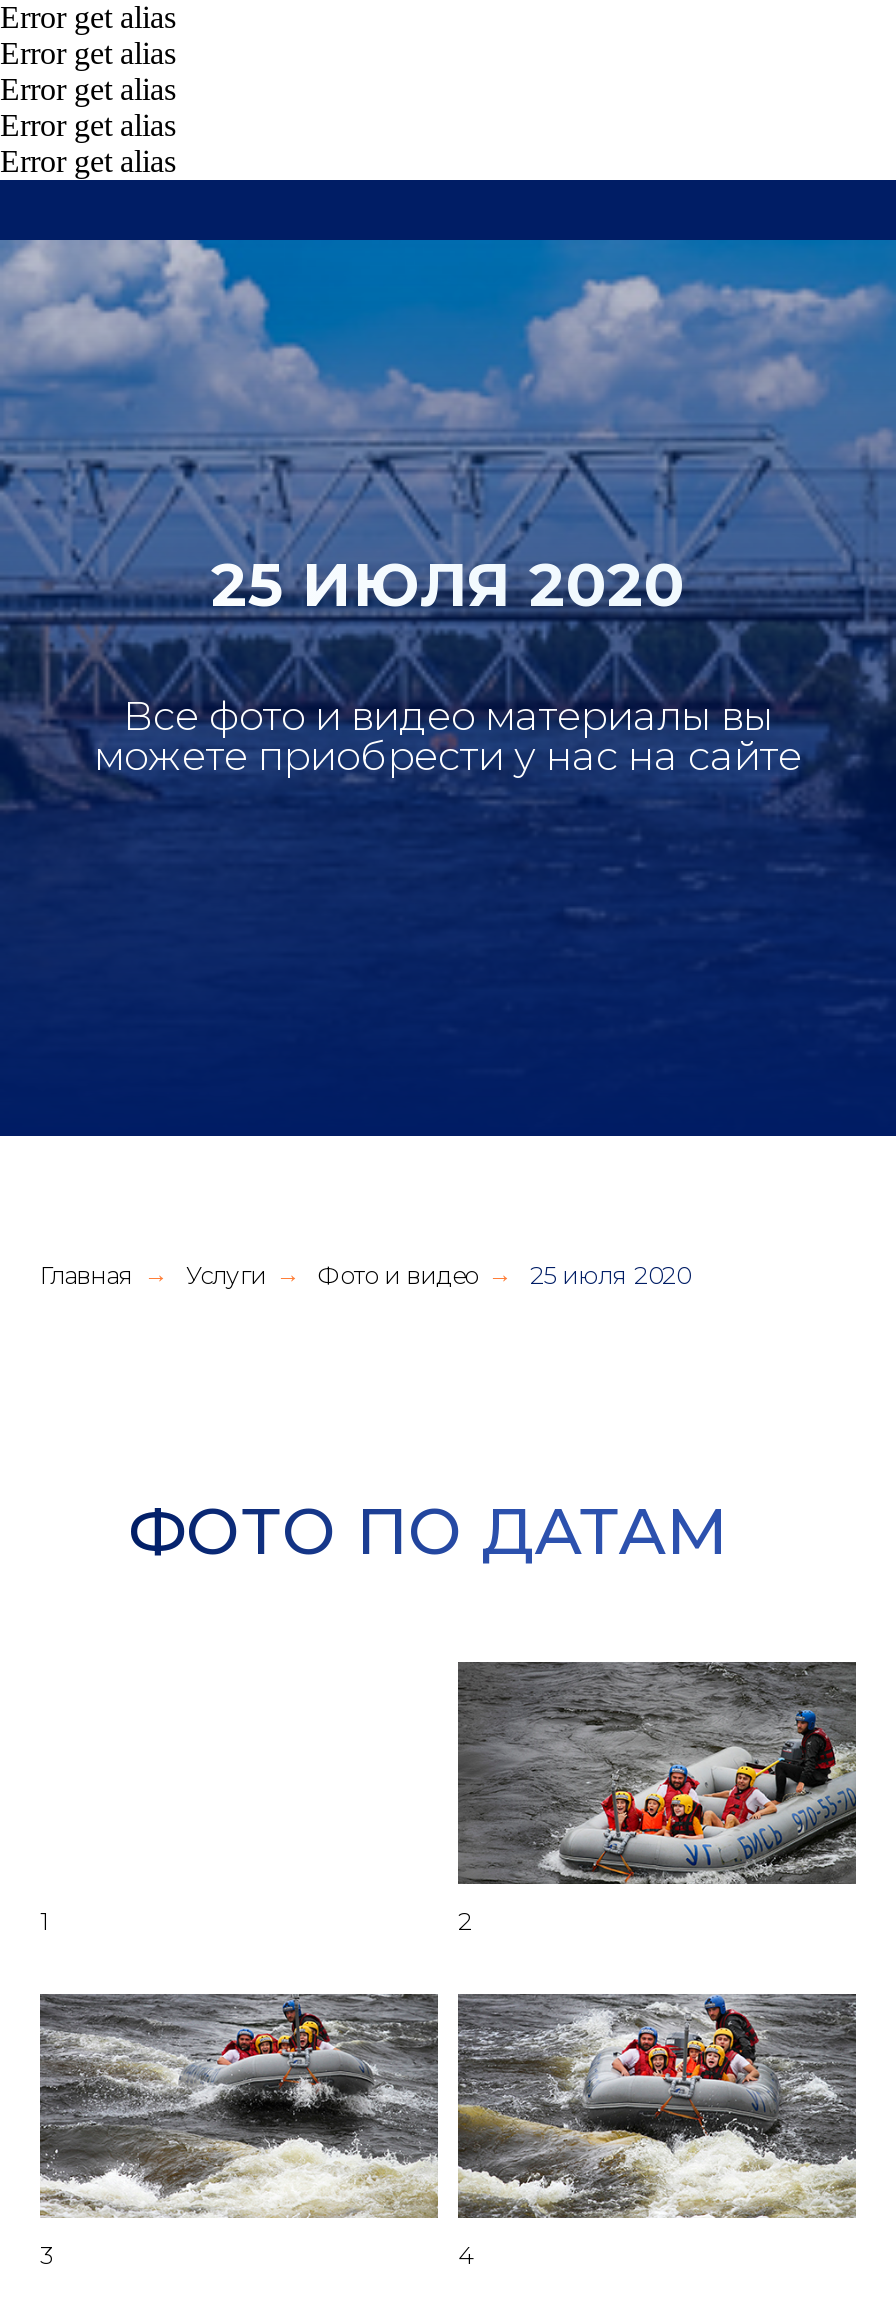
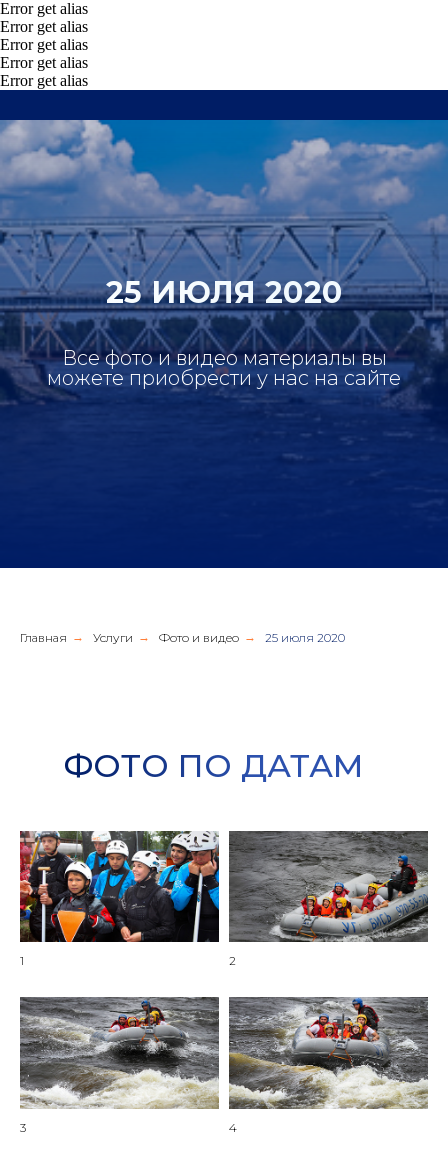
+ [image]
